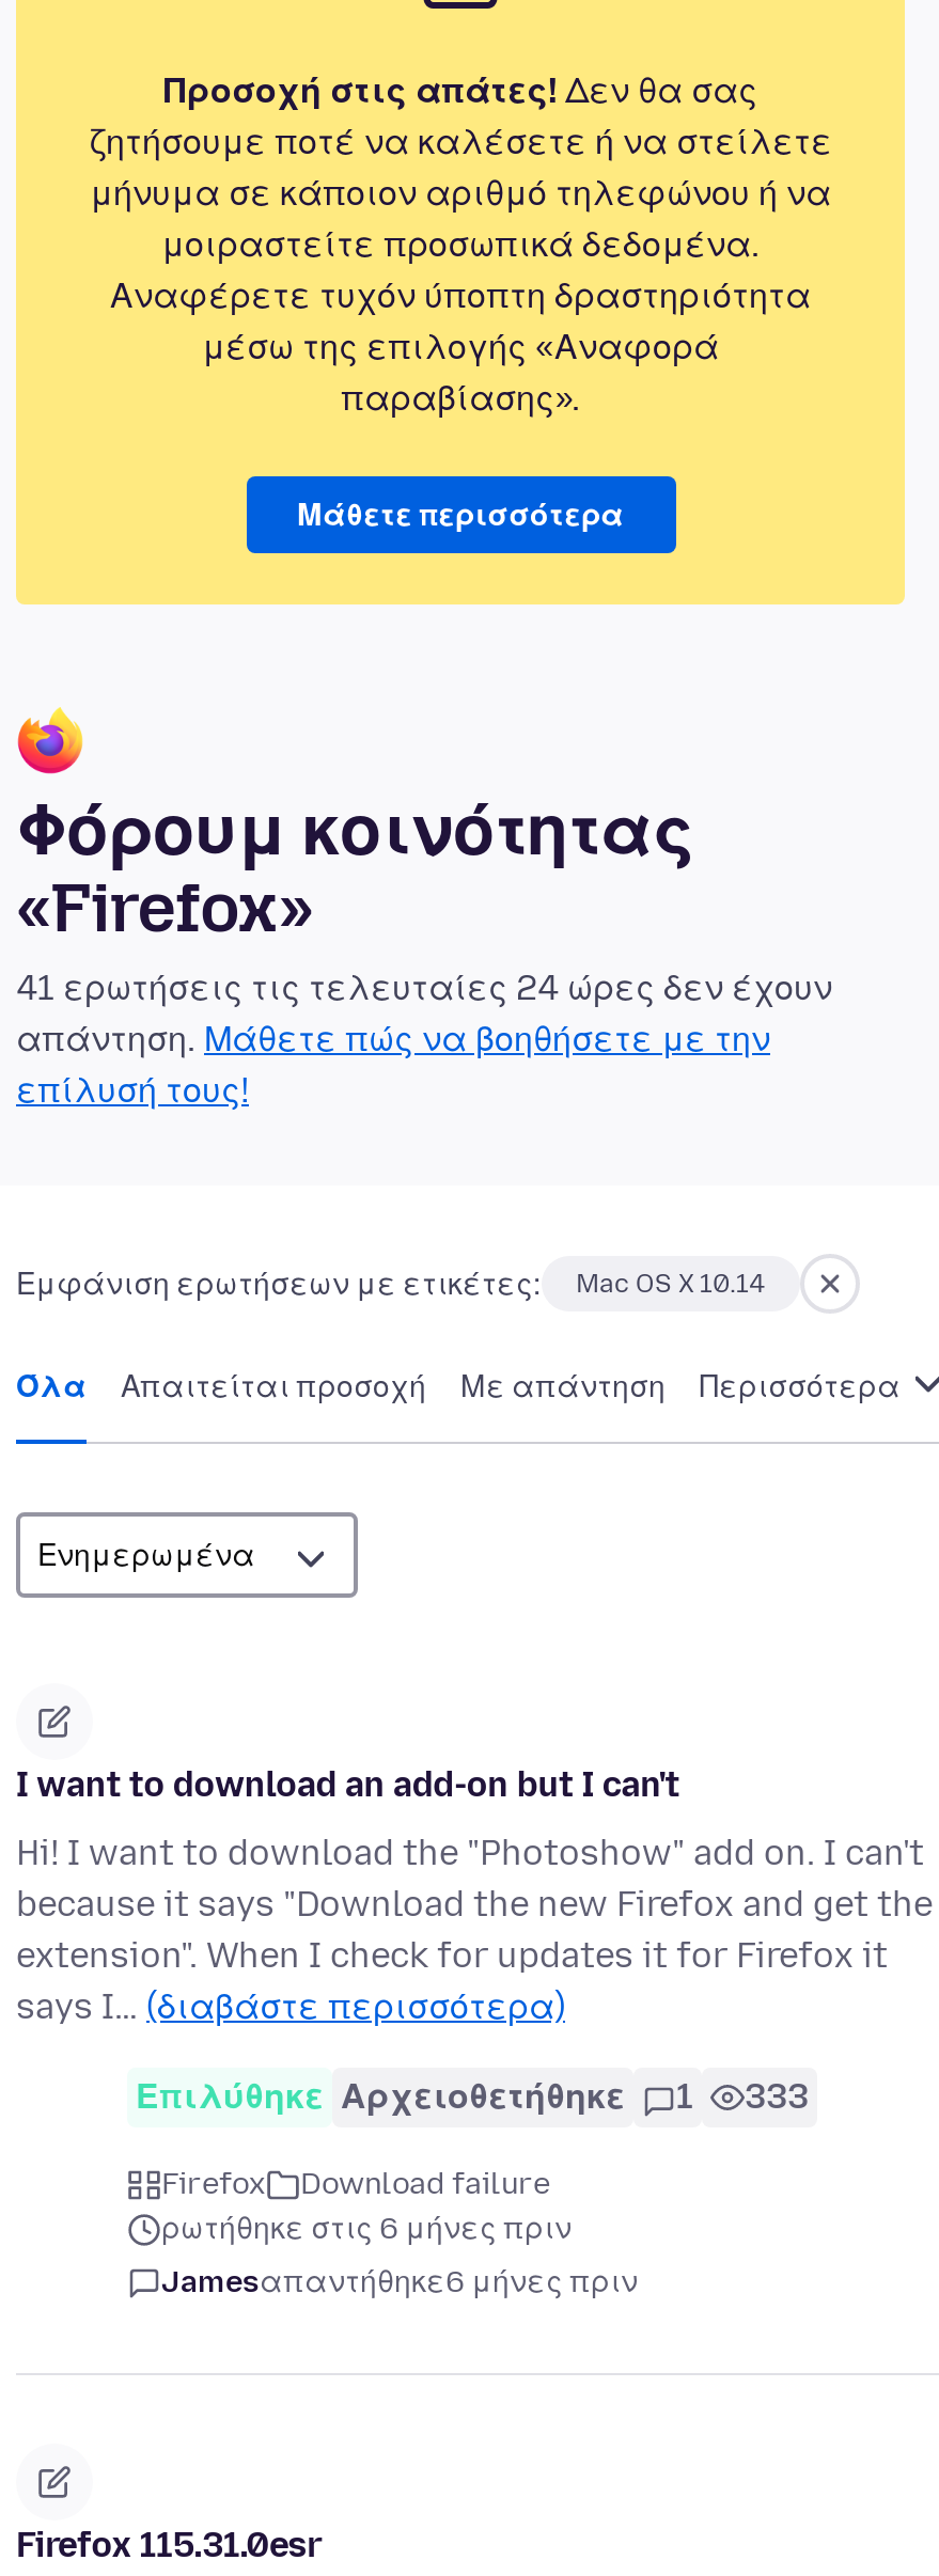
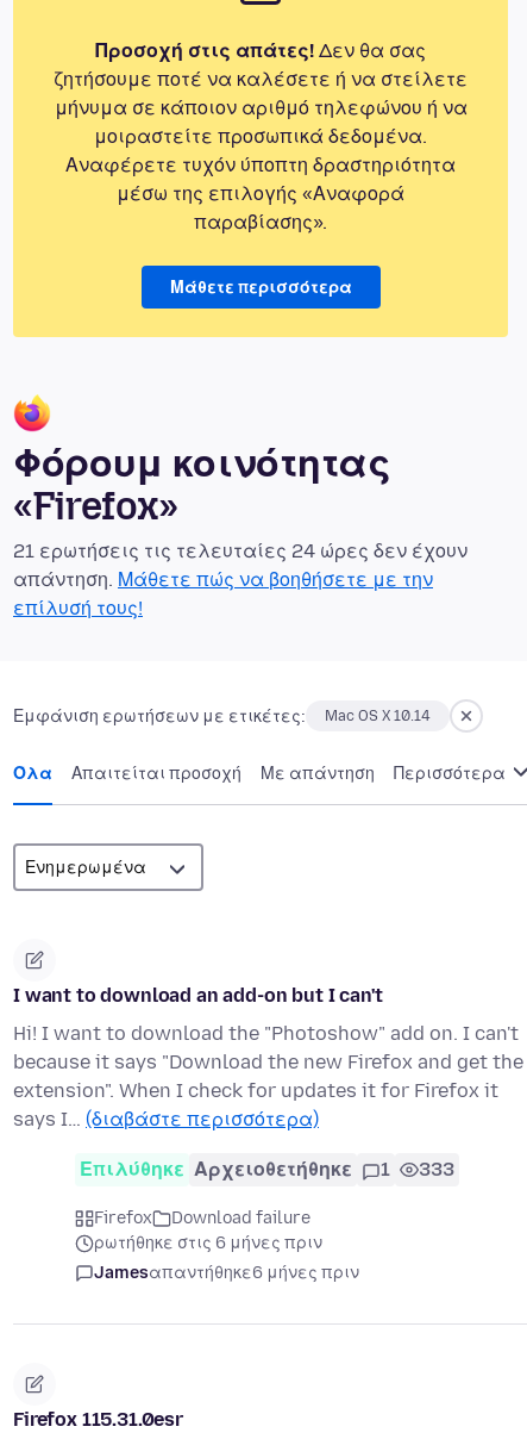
- 41 ερωτήσεις τις τελευταίες 24 ώρες δεν έχουν
+ 21 ερωτήσεις τις τελευταίες 24 ώρες δεν έχουν
